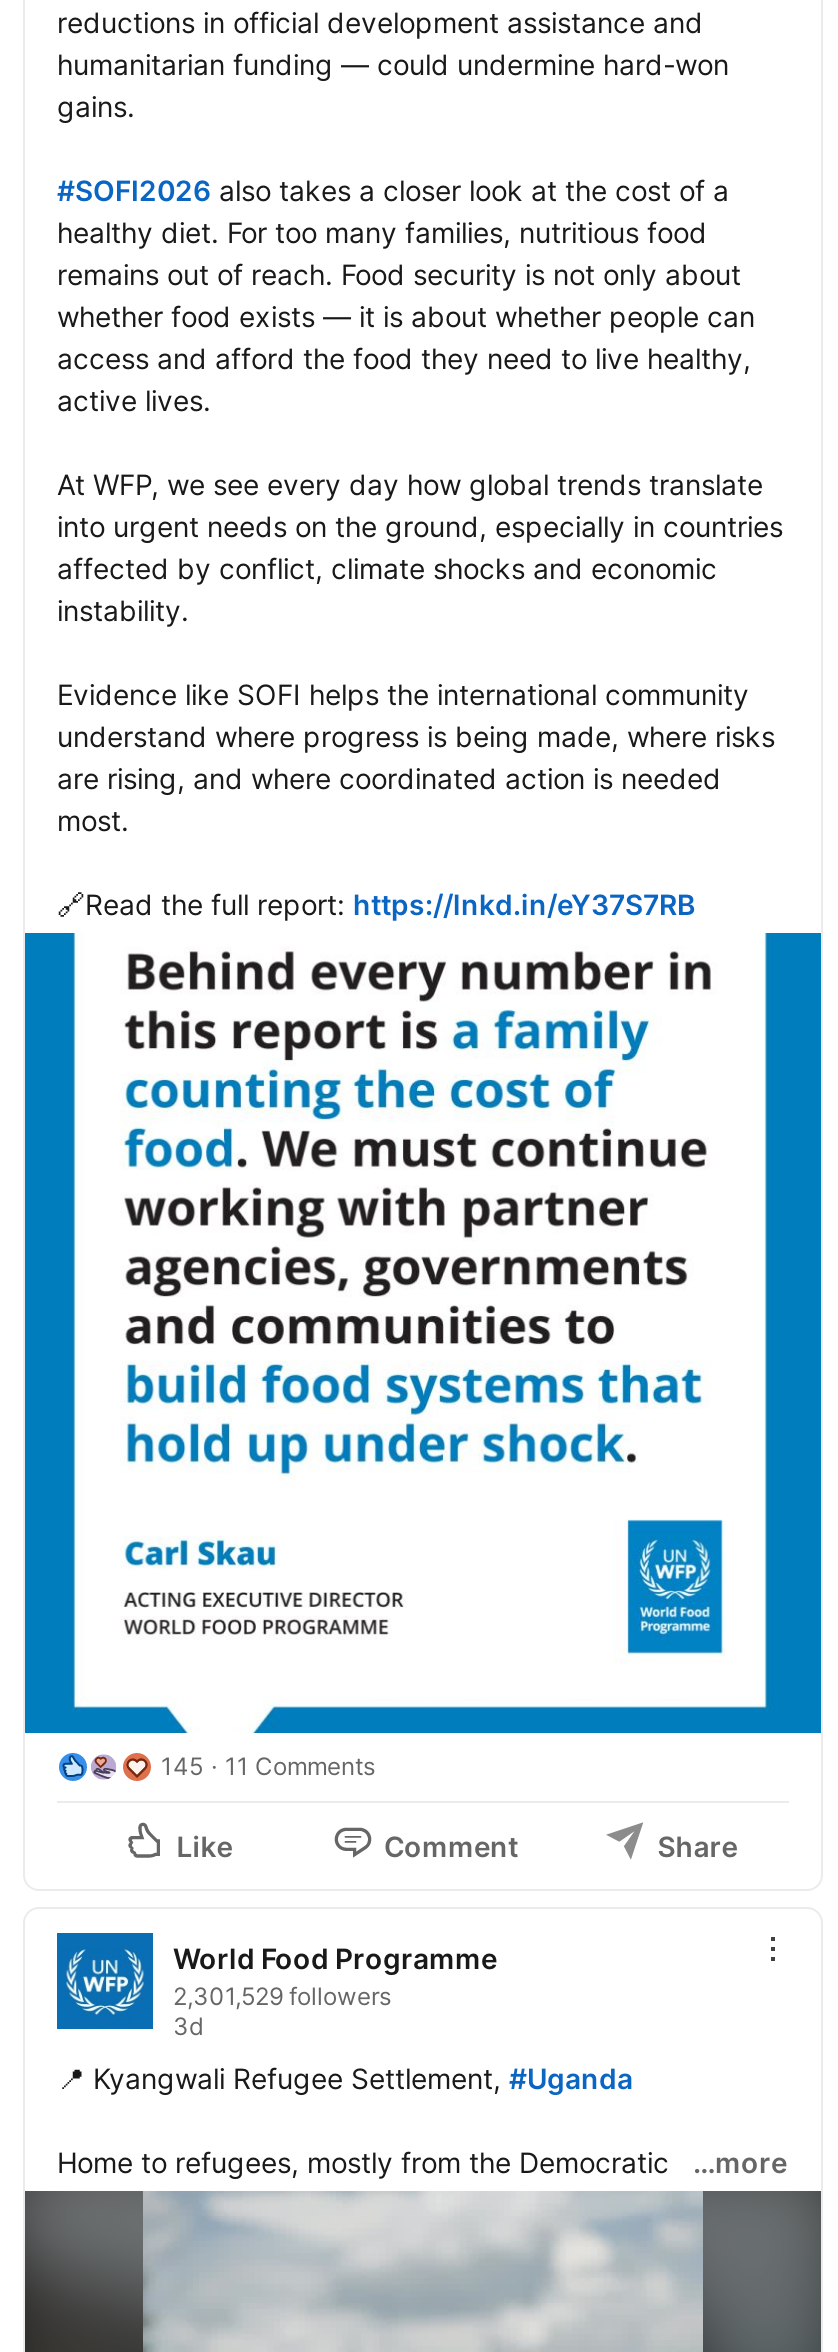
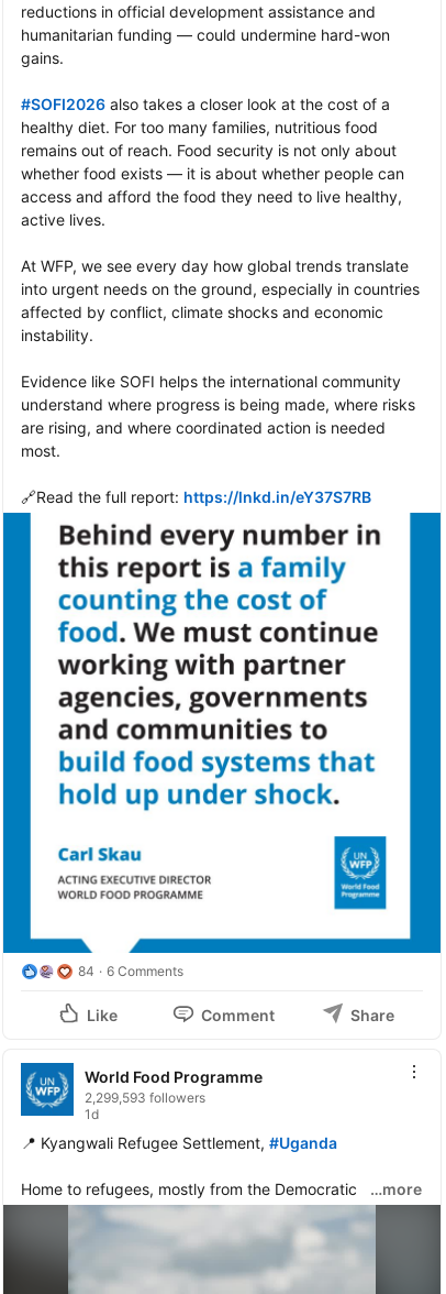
- 145
+ 84

- 11 Comments
+ 6 Comments

- 2,301,529 followers
- 3d
+ 2,299,593 followers
+ 1d
